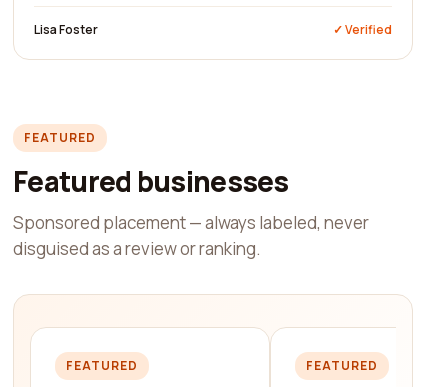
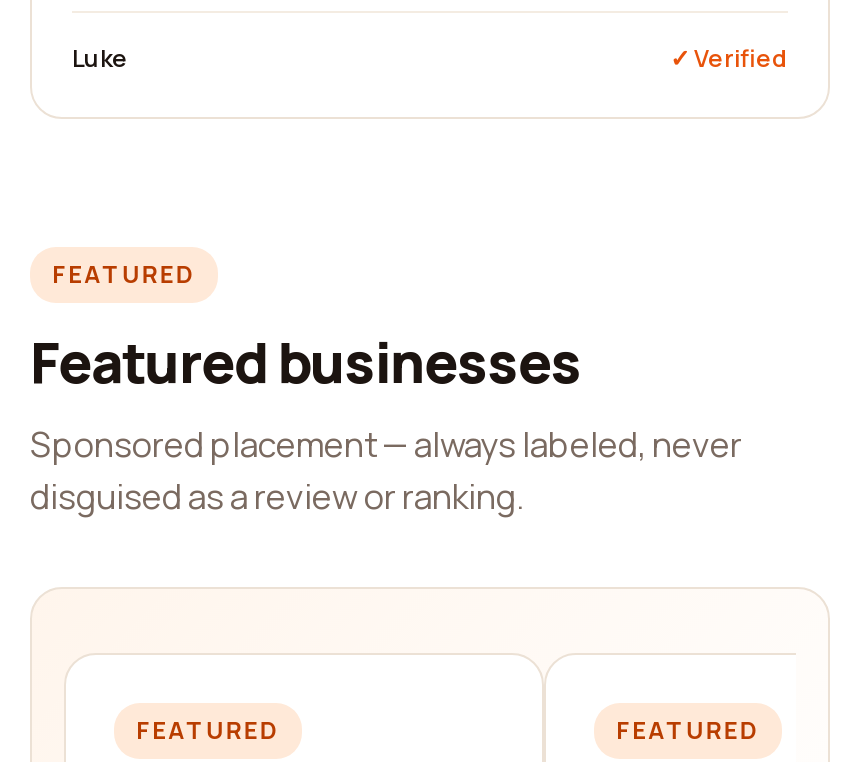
- Lisa Foster
+ Luke
